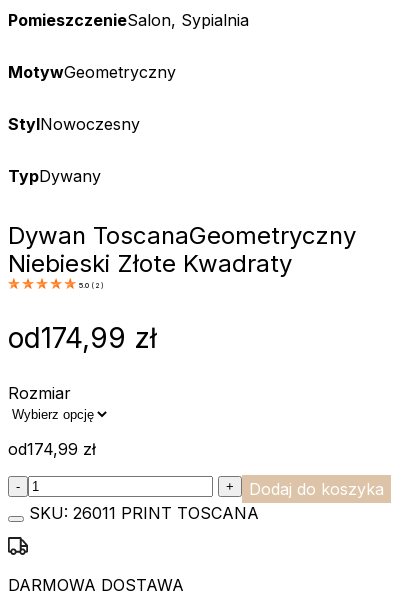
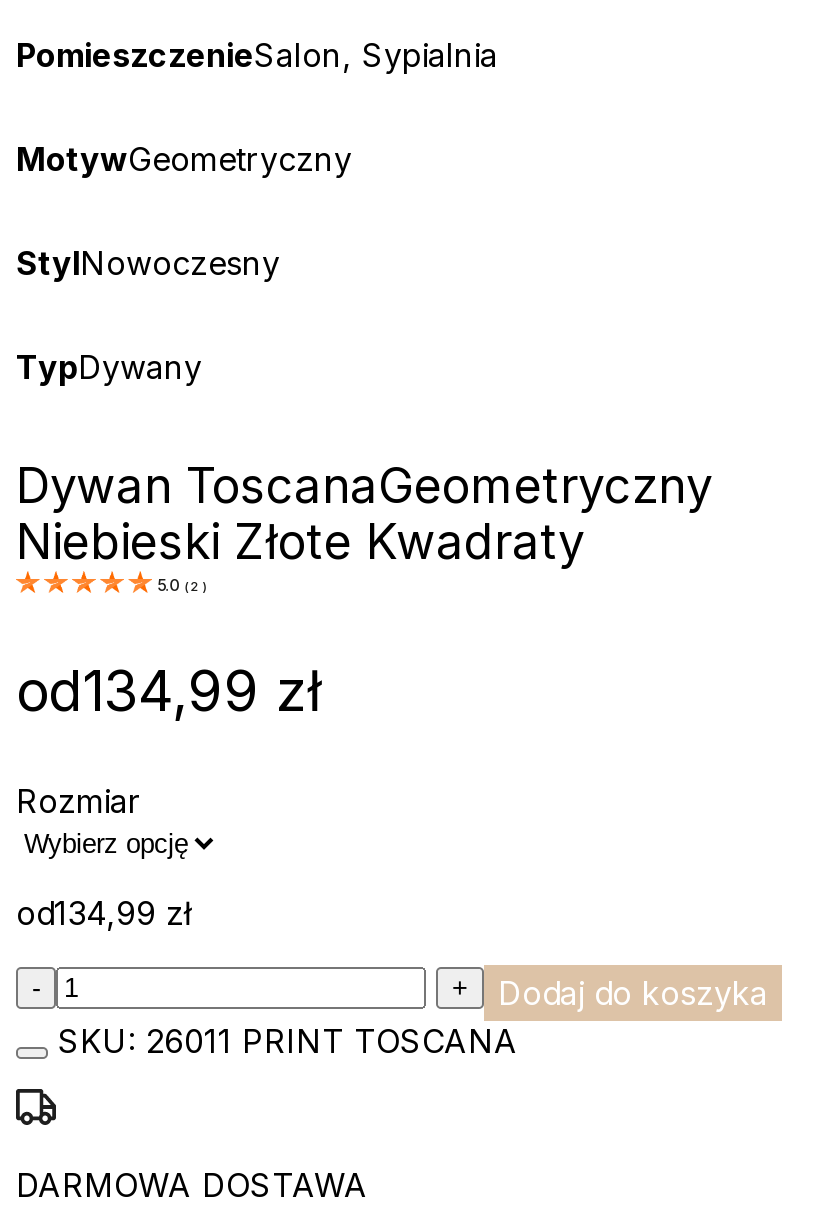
- od174,99 zł
+ od134,99 zł

- od174,99 zł
+ od134,99 zł
